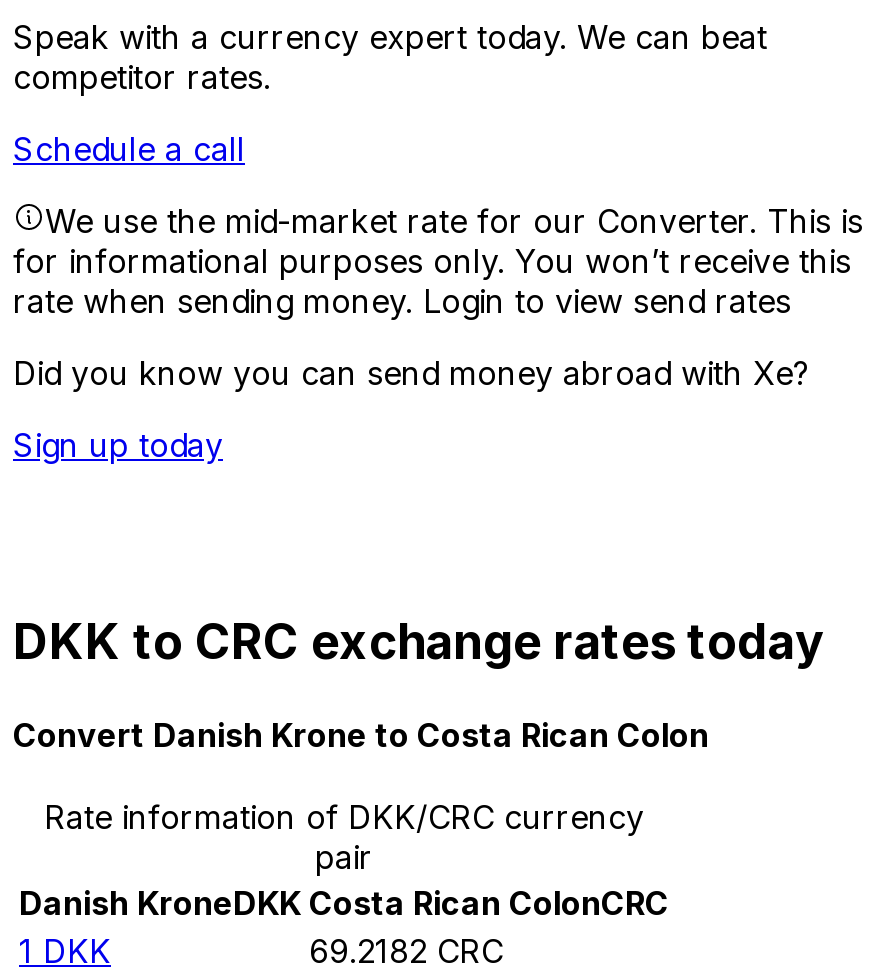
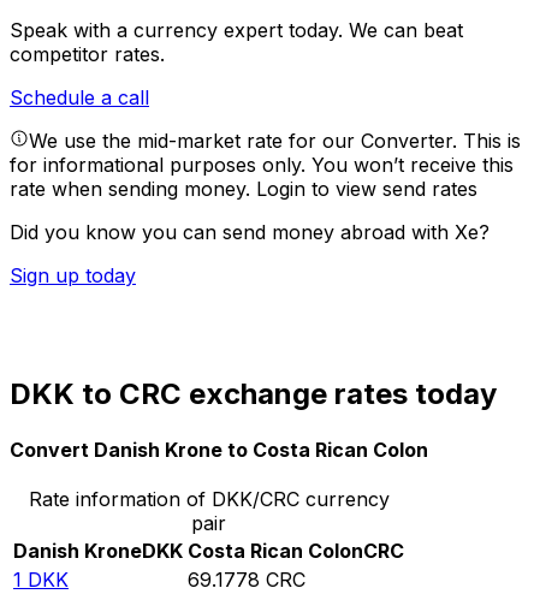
- 69.2182 CRC
+ 69.1778 CRC
